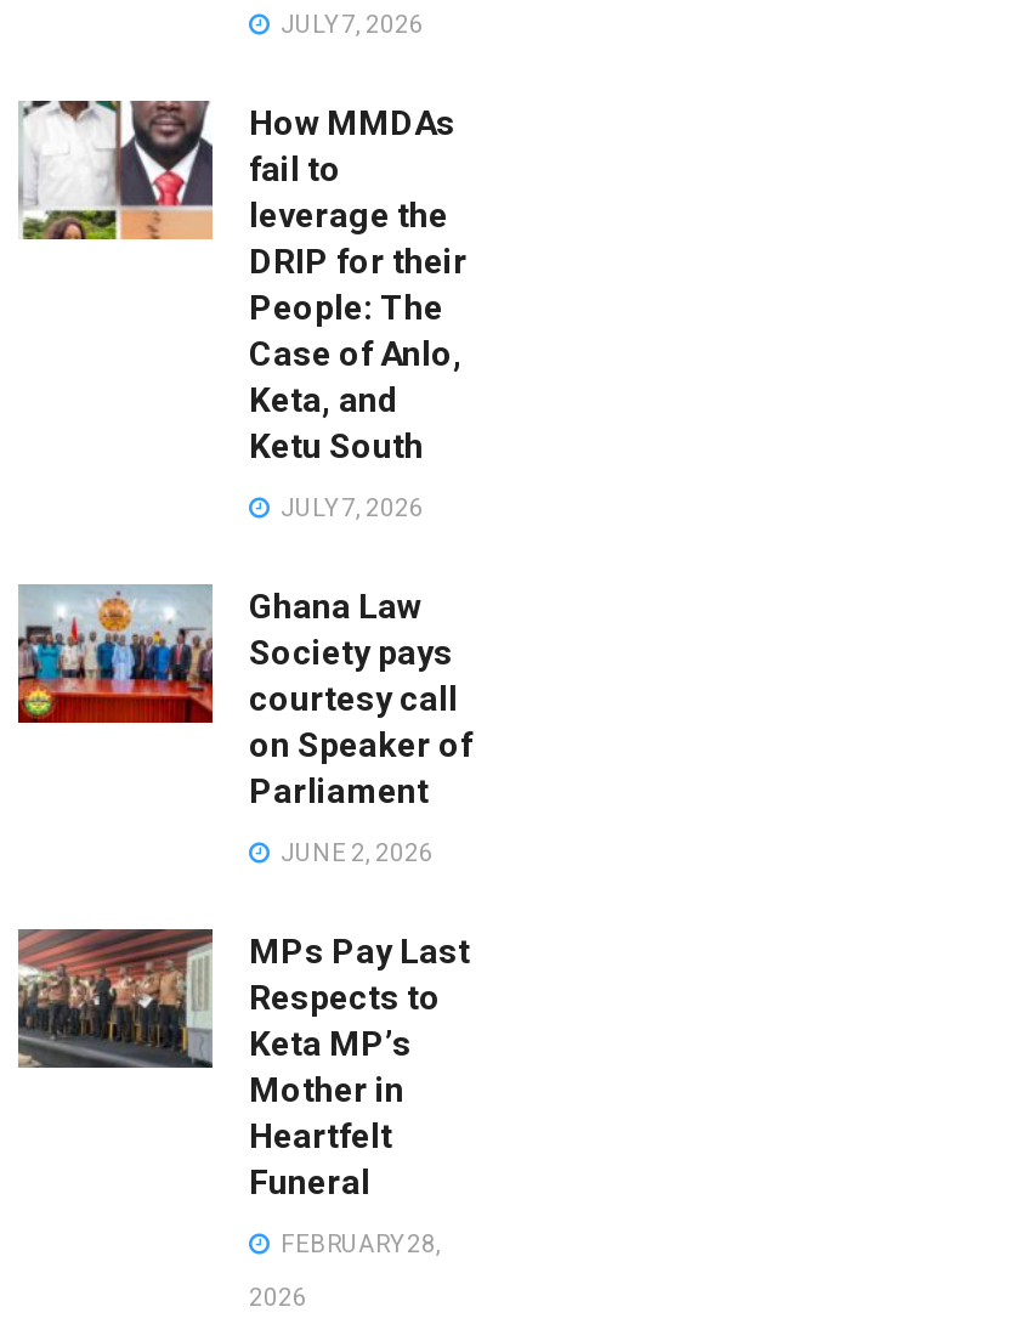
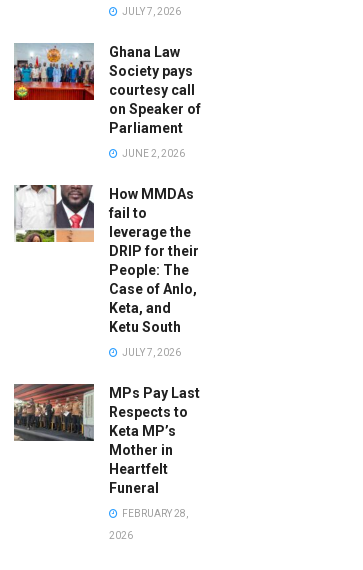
moved down: [image] | How MMDAs | fail to | ... | Ketu South | JULY 7, 2026

moved up: [image] | Ghana Law | Society pays | courtesy call | on Speaker of | Parliament | JUNE 2, 2026
